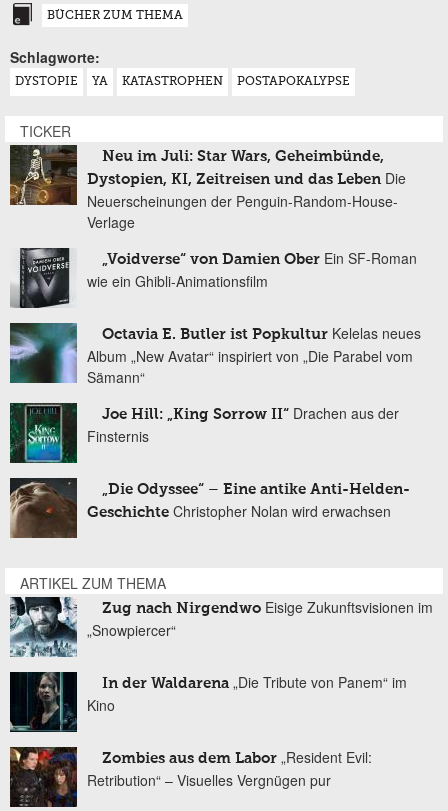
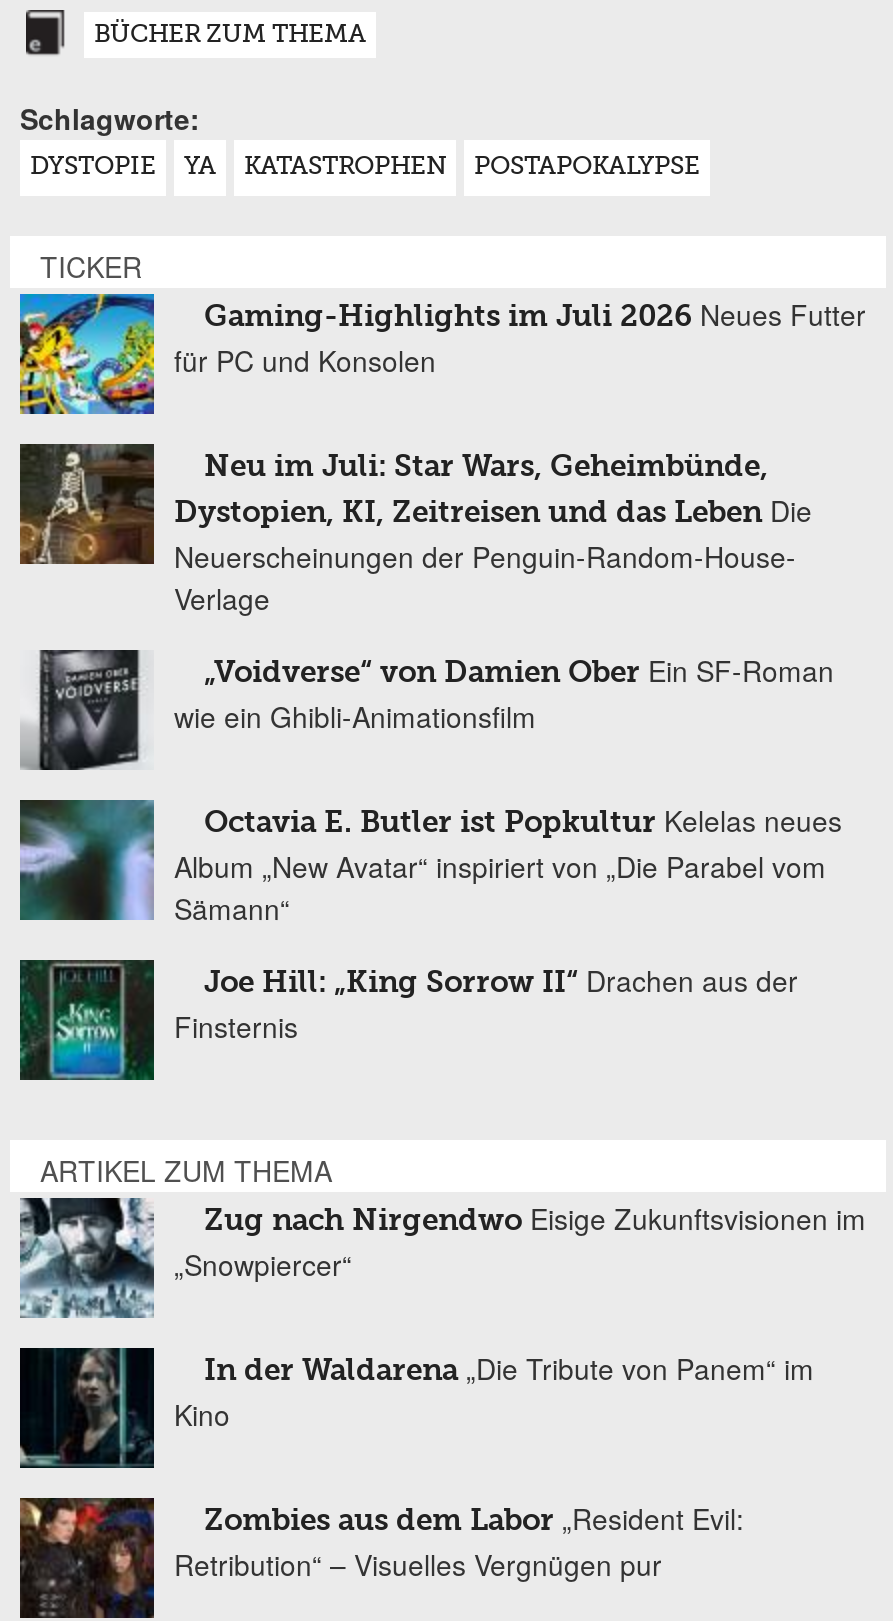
moved down: [image] | Neu im Juli: Star Wars, Geheimbünde, | Dystopien, KI, Zeitreisen und das Leben Die | ... | Joe Hill: „King Sorrow II“ Drachen aus der | Finsternis

+ [image]
+ Gaming-Highlights im Juli 2026 Neues Futter
+ für PC und Konsolen

- [image]
- „Die Odyssee“ – Eine antike Anti-Helden-
- Geschichte Christopher Nolan wird erwachsen
